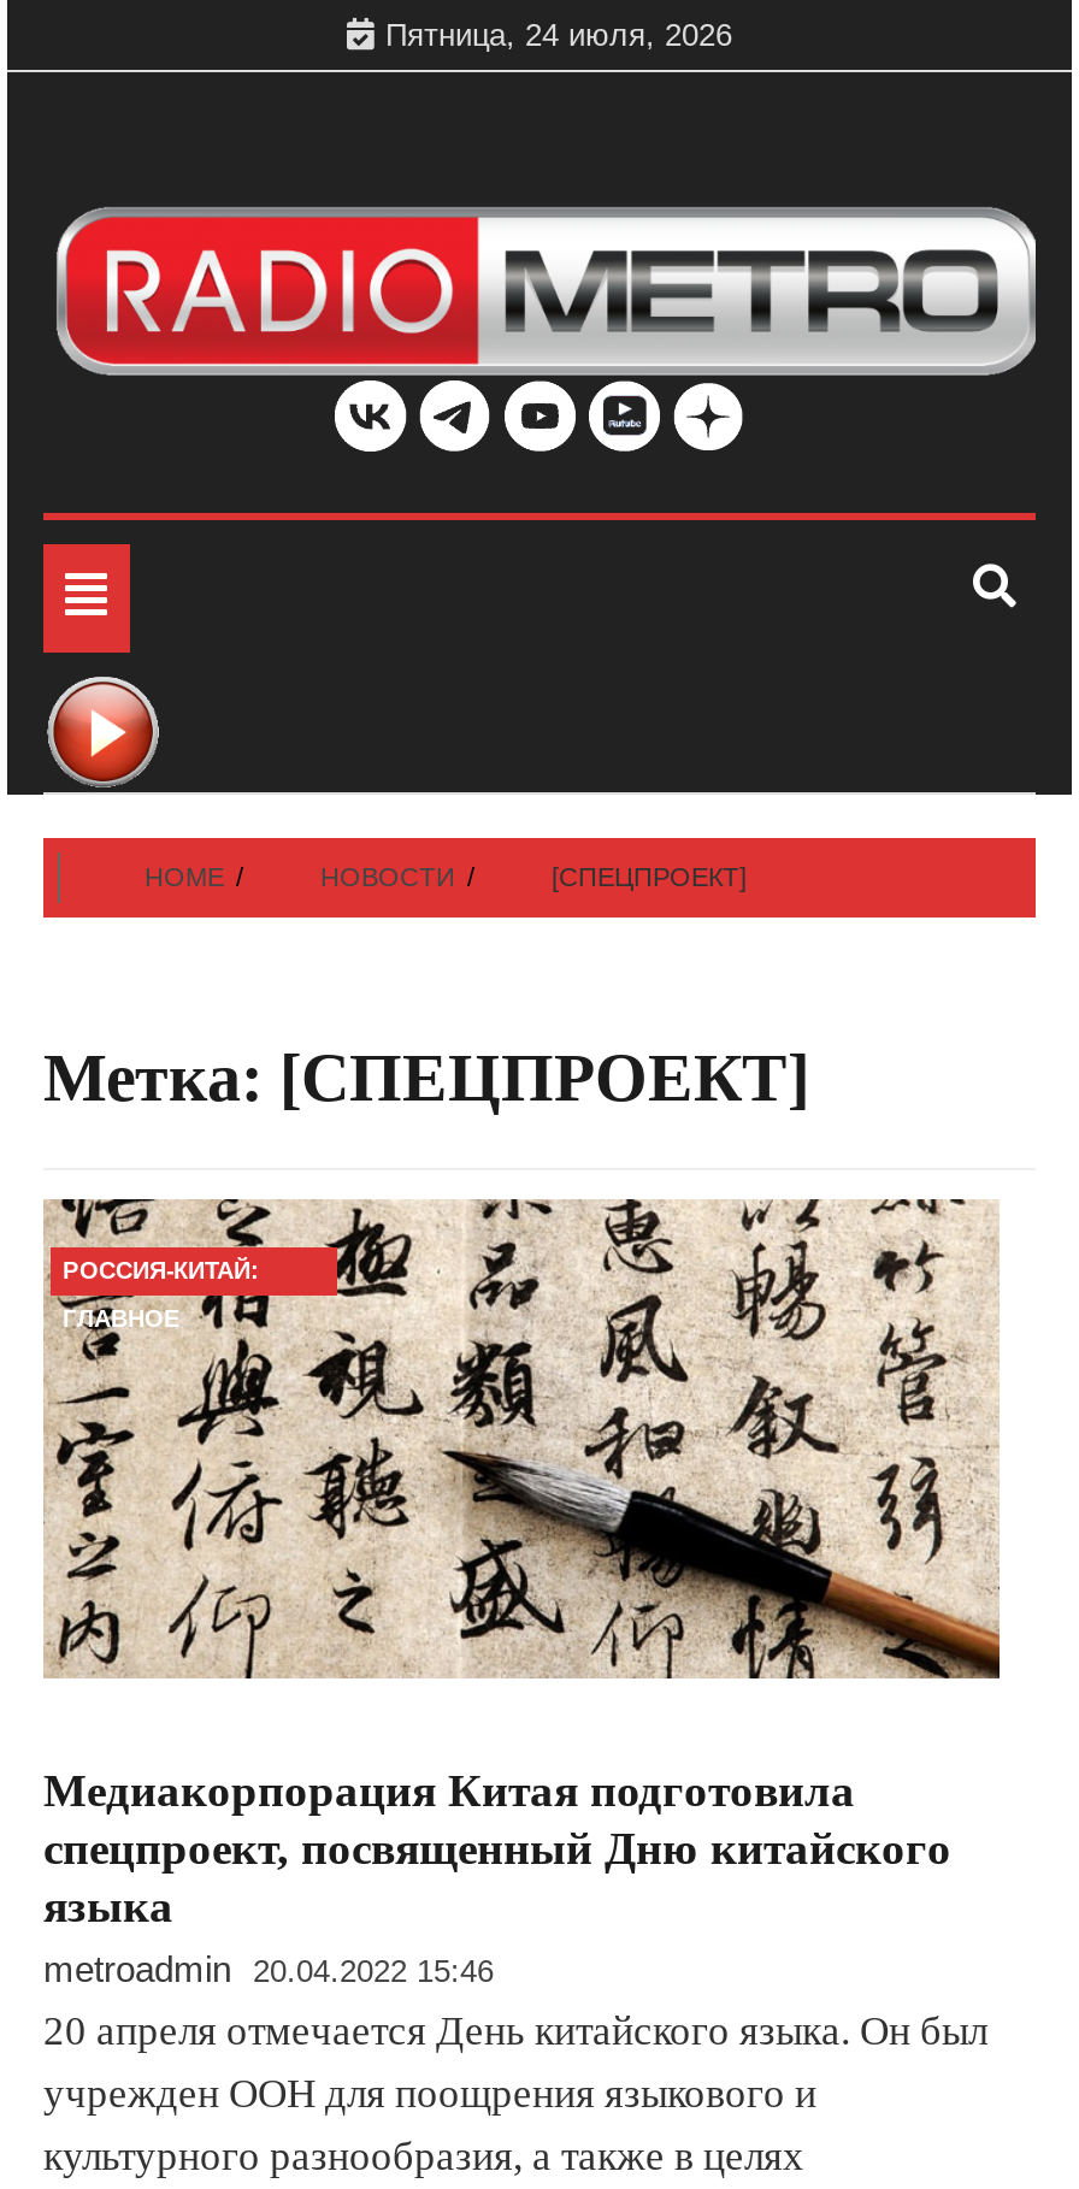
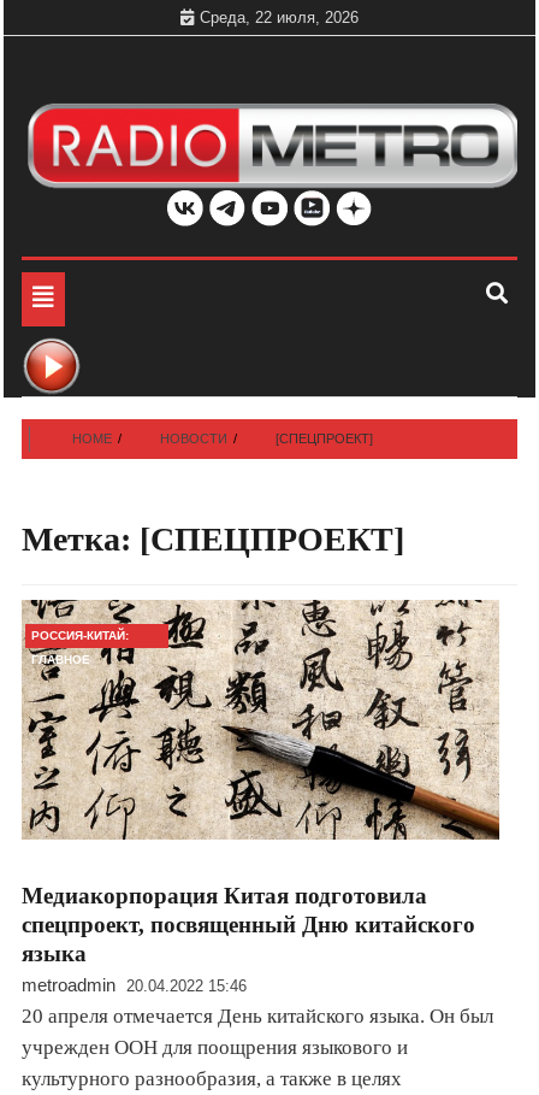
- Пятница, 24 июля, 2026
+ Среда, 22 июля, 2026
